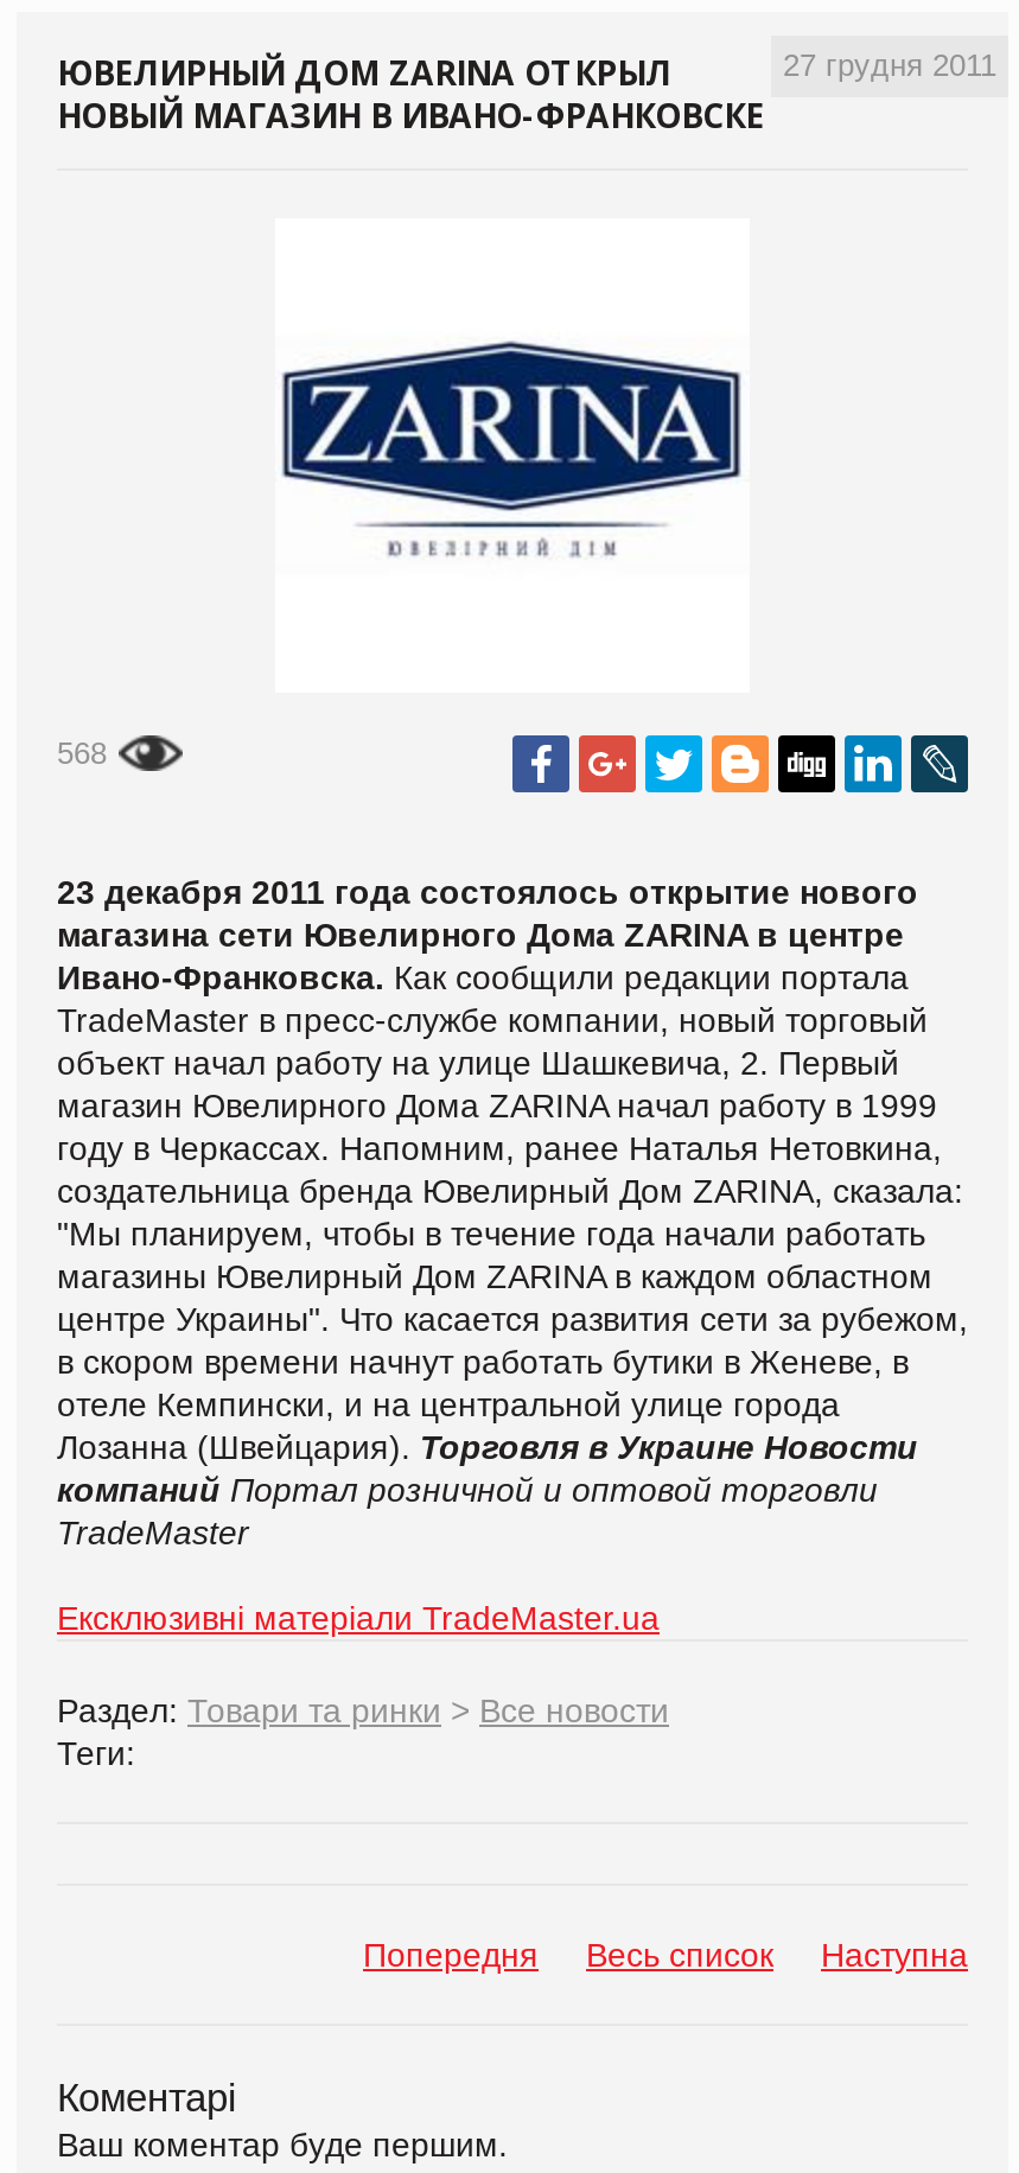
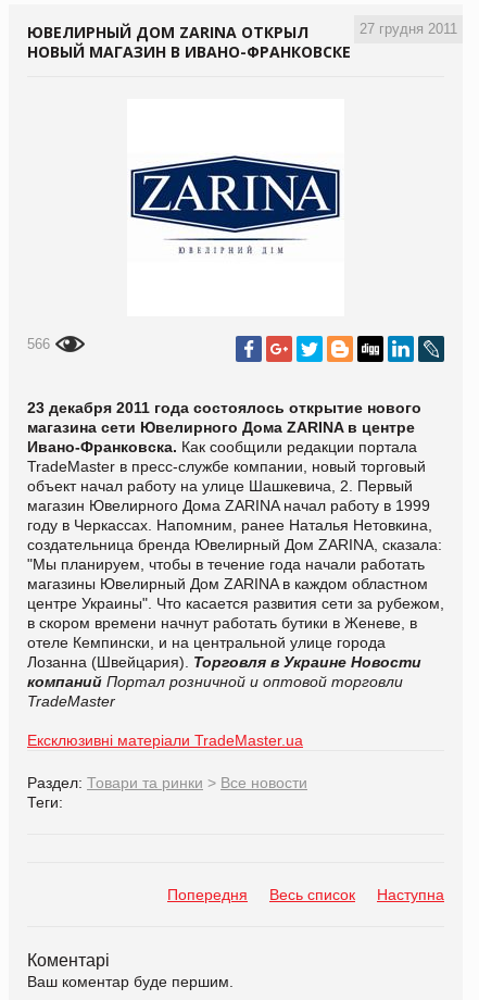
- 568
+ 566
